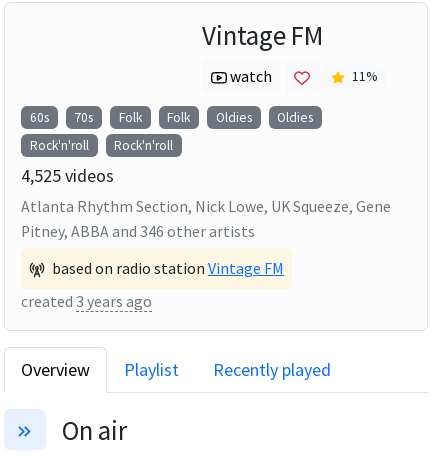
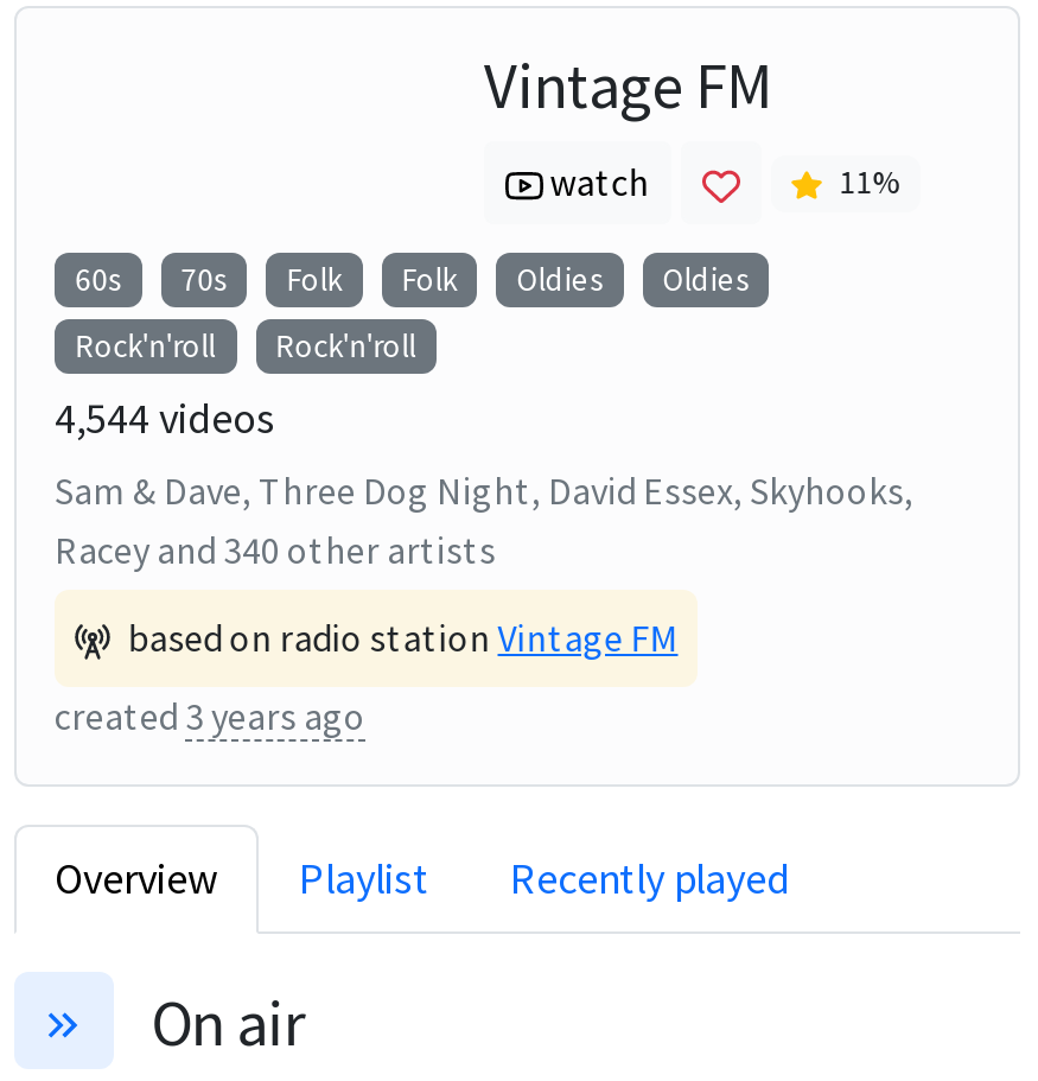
- 4,525 videos
- Atlanta Rhythm Section, Nick Lowe, UK Squeeze, Gene
- Pitney, ABBA and 346 other artists
+ 4,544 videos
+ Sam & Dave, Three Dog Night, David Essex, Skyhooks,
+ Racey and 340 other artists
